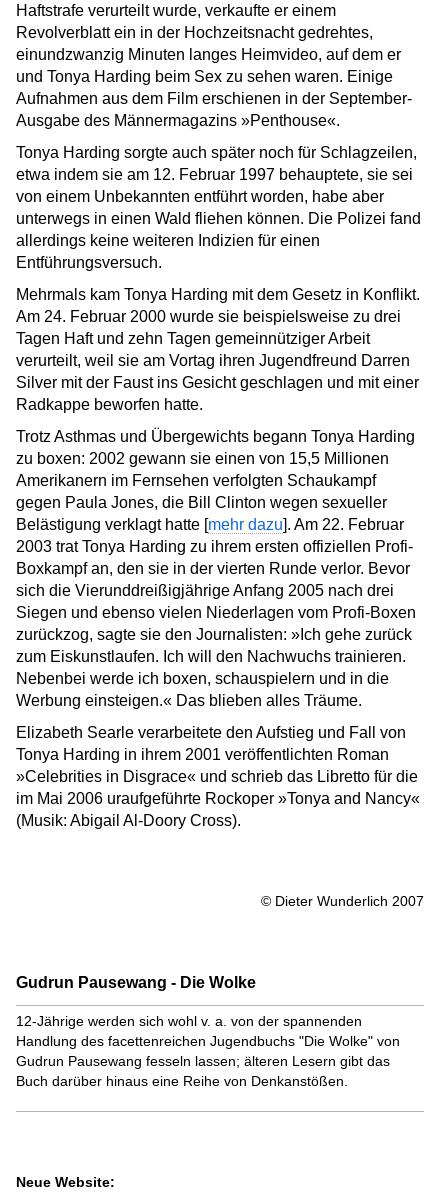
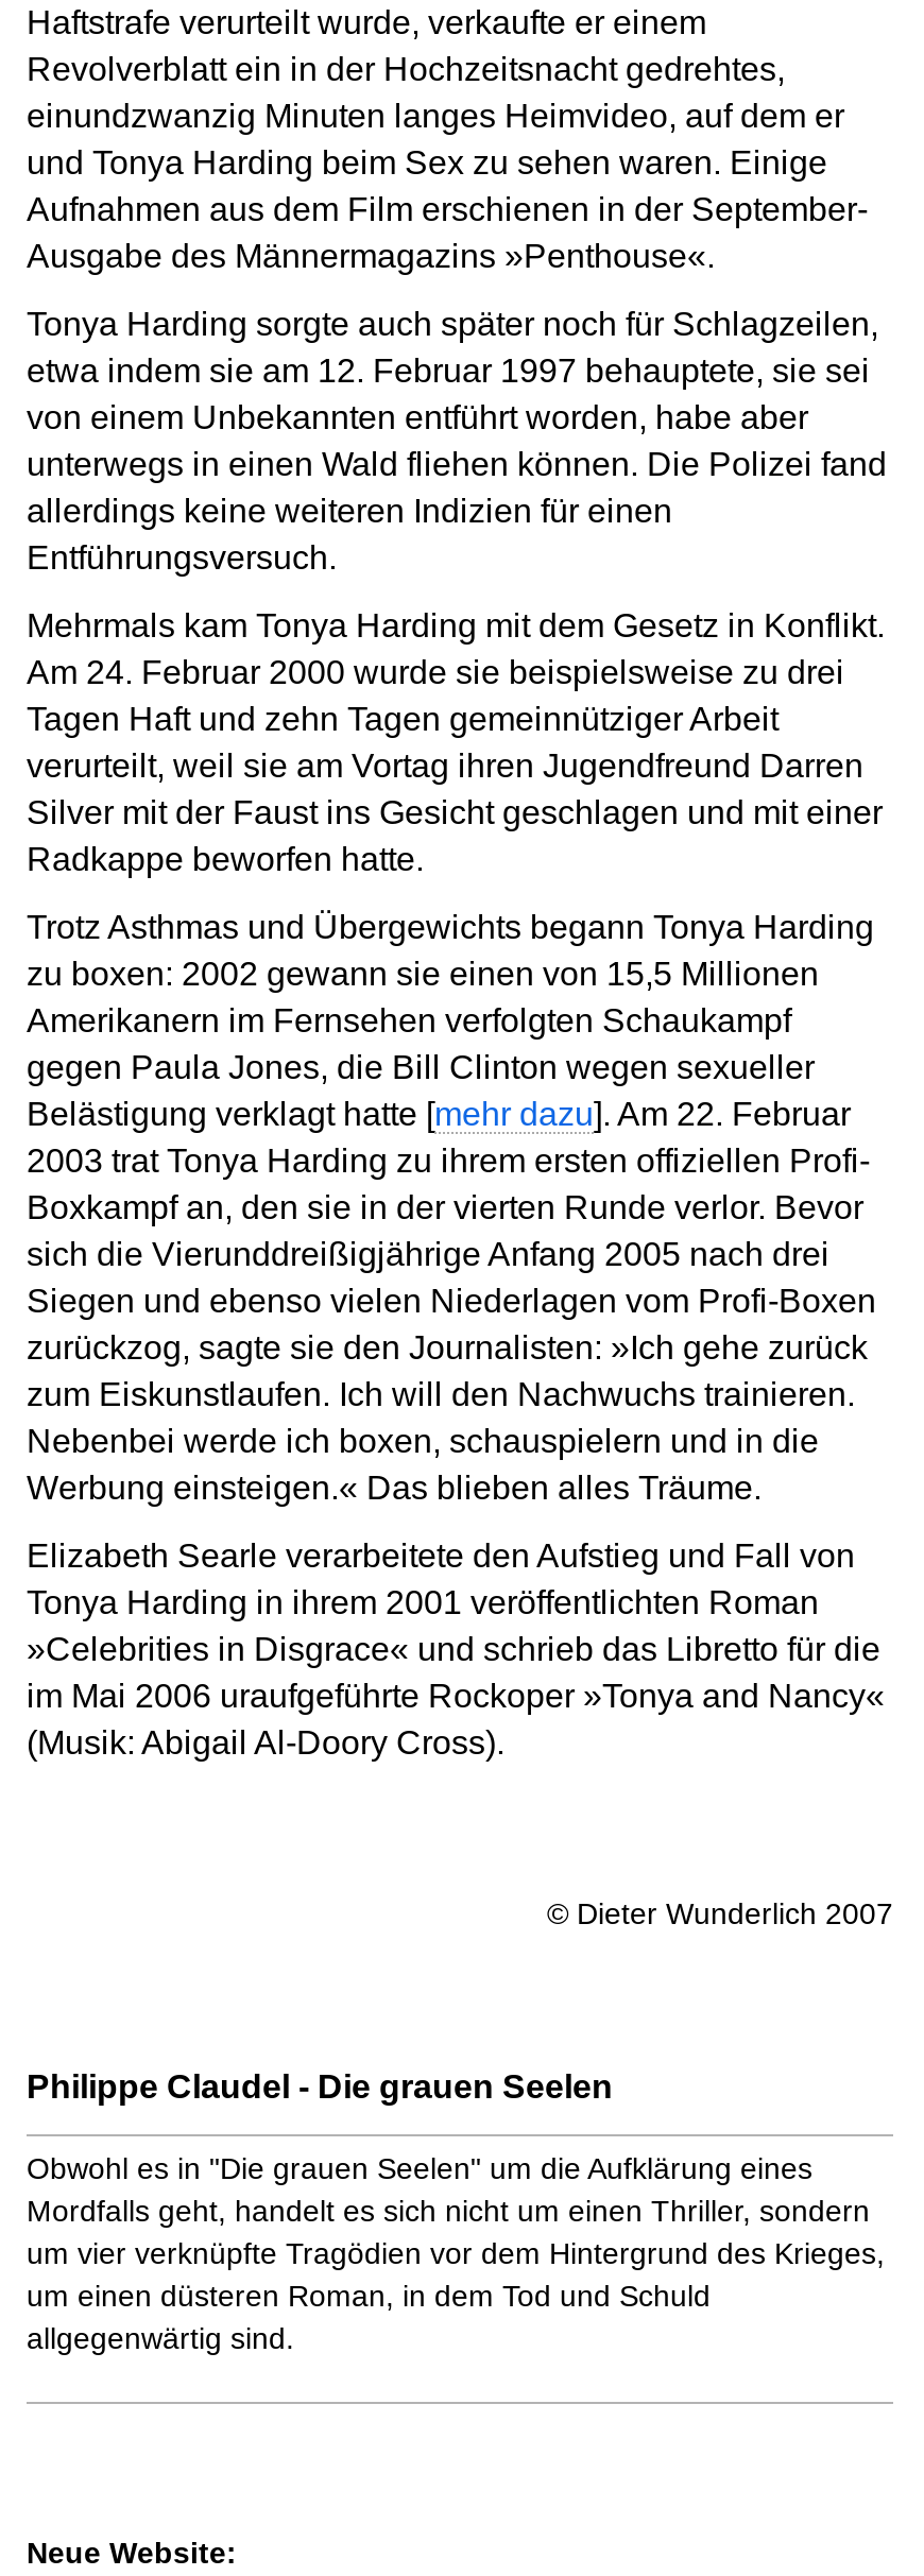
- Gudrun Pausewang - Die Wolke
+ Philippe Claudel - Die grauen Seelen

- 12-Jährige werden sich wohl v. a. von der spannenden
- Handlung des facettenreichen Jugendbuchs "Die Wolke" von
- Gudrun Pausewang fesseln lassen; älteren Lesern gibt das
- Buch darüber hinaus eine Reihe von Denkanstößen.
+ Obwohl es in "Die grauen Seelen" um die Aufklärung eines
+ Mordfalls geht, handelt es sich nicht um einen Thriller, sondern
+ um vier verknüpfte Tragödien vor dem Hintergrund des Krieges,
+ um einen düsteren Roman, in dem Tod und Schuld
+ allgegenwärtig sind.
